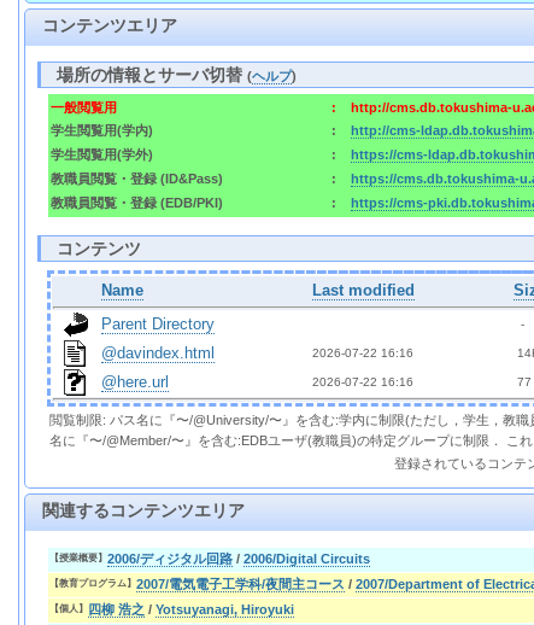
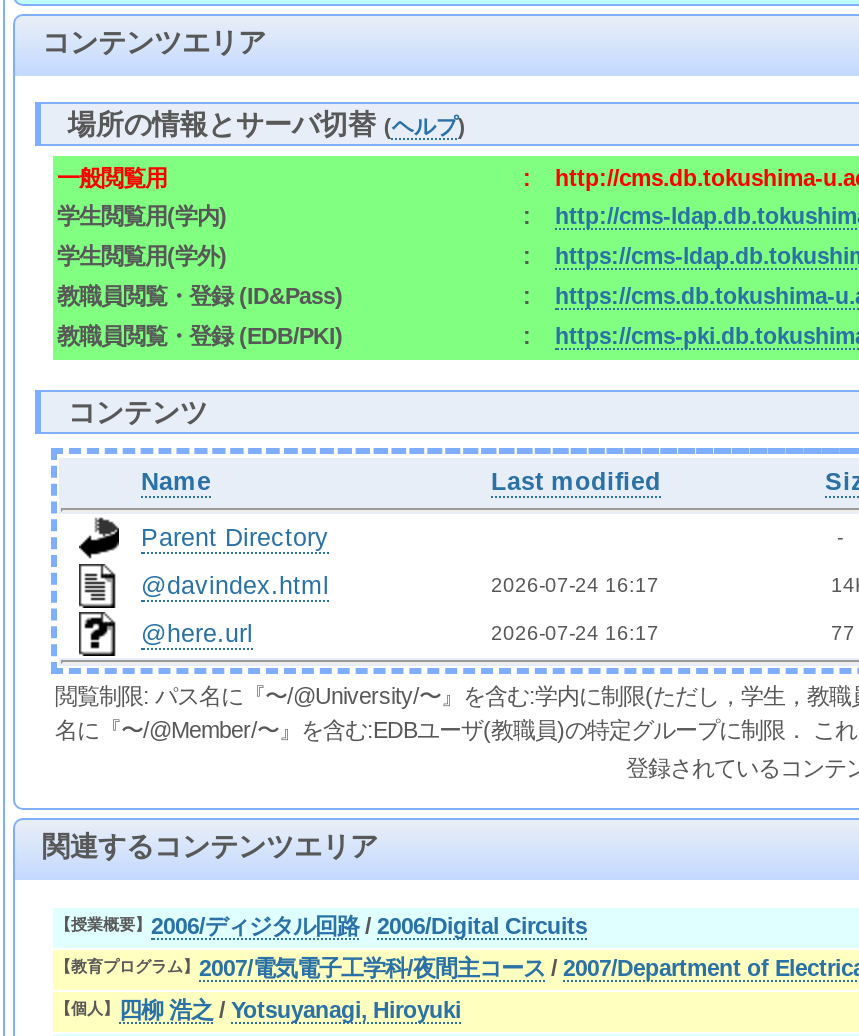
- 2026-07-22 16:16
+ 2026-07-24 16:17

- 2026-07-22 16:16
+ 2026-07-24 16:17
